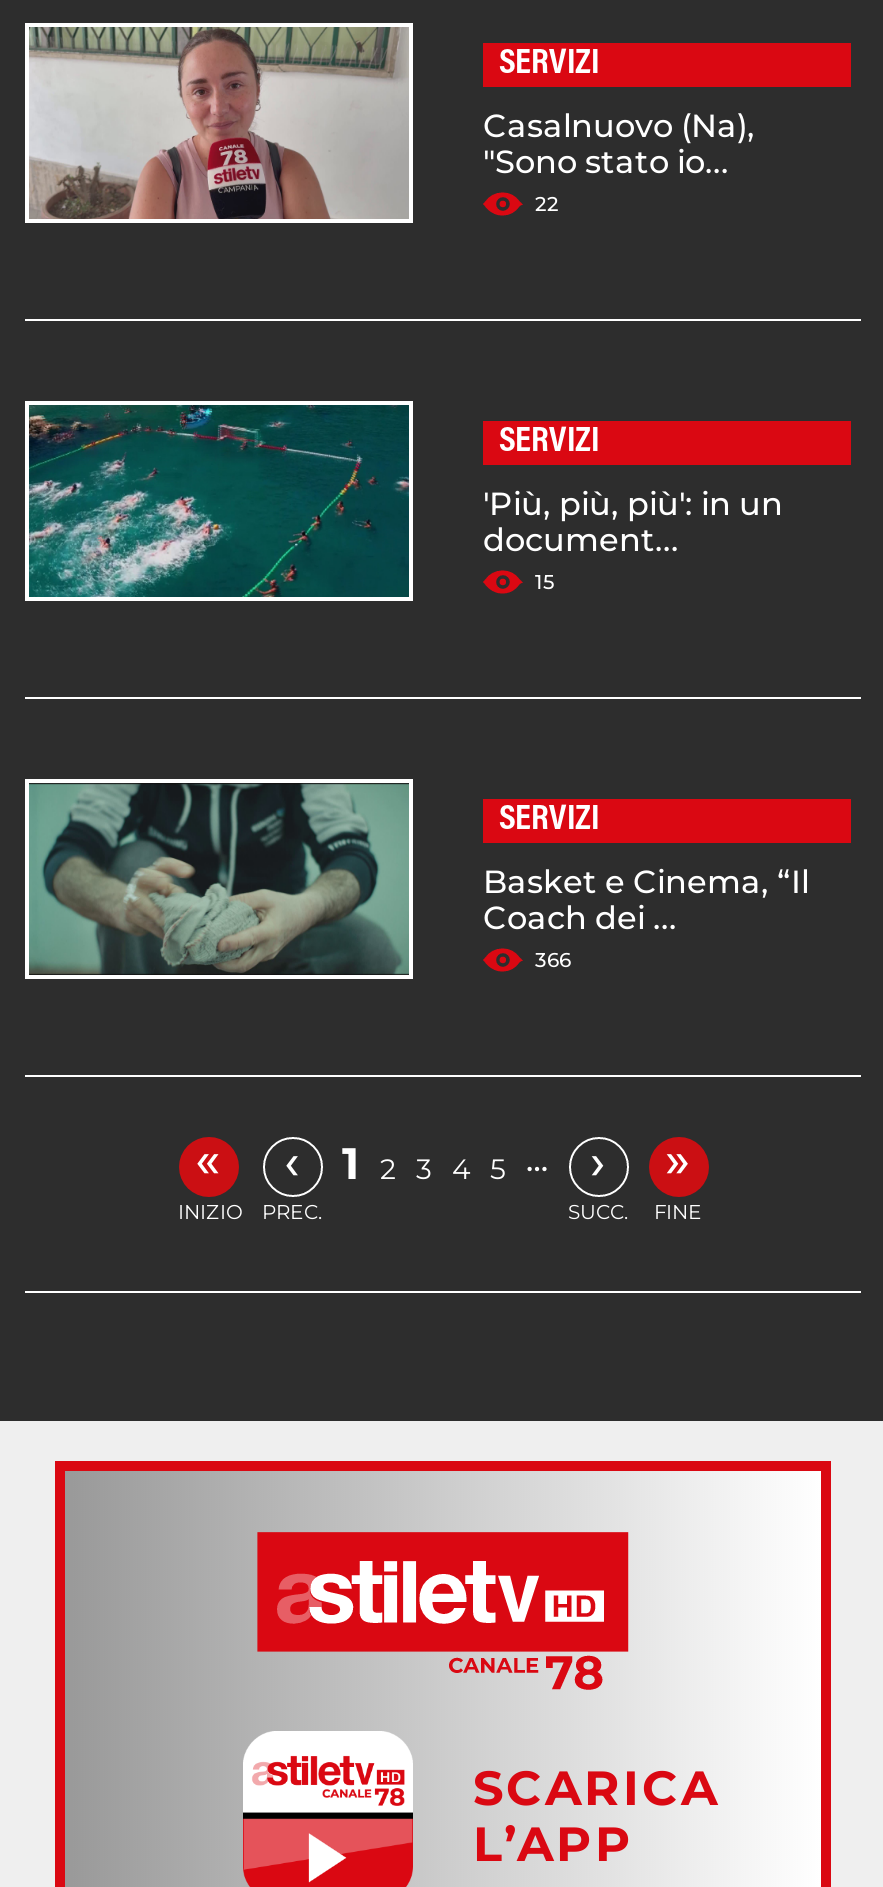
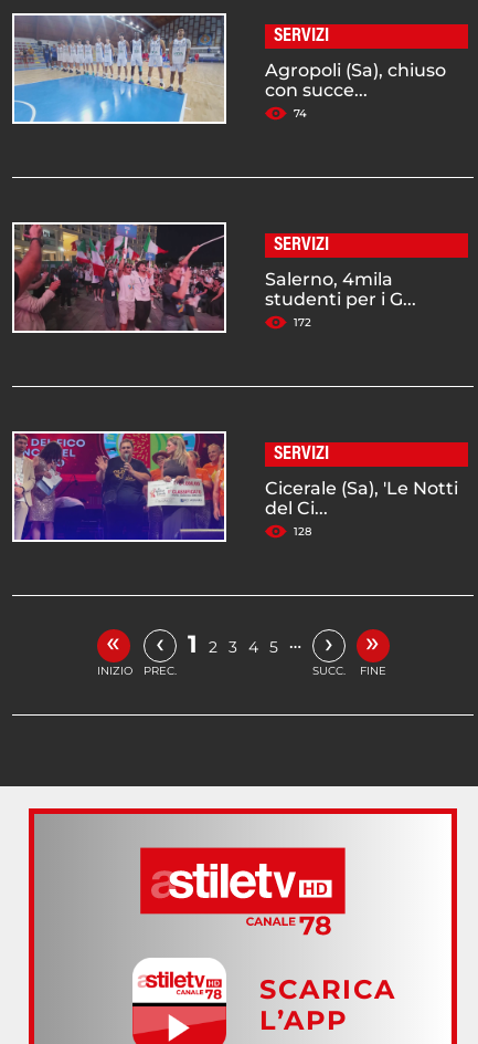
- [image]
- Casalnuovo (Na),
- "Sono stato io...
- 22
+ [image]
+ Agropoli (Sa), chiuso
+ con succe...
+ 74

- [image]
- 'Più, più, più': in un
- document...
- 15
+ [image]
+ Salerno, 4mila
+ studenti per i G...
+ 172

- [image]
- Basket e Cinema, “Il
- Coach dei ...
- 366
+ [image]
+ Cicerale (Sa), 'Le Notti
+ del Ci...
+ 128
